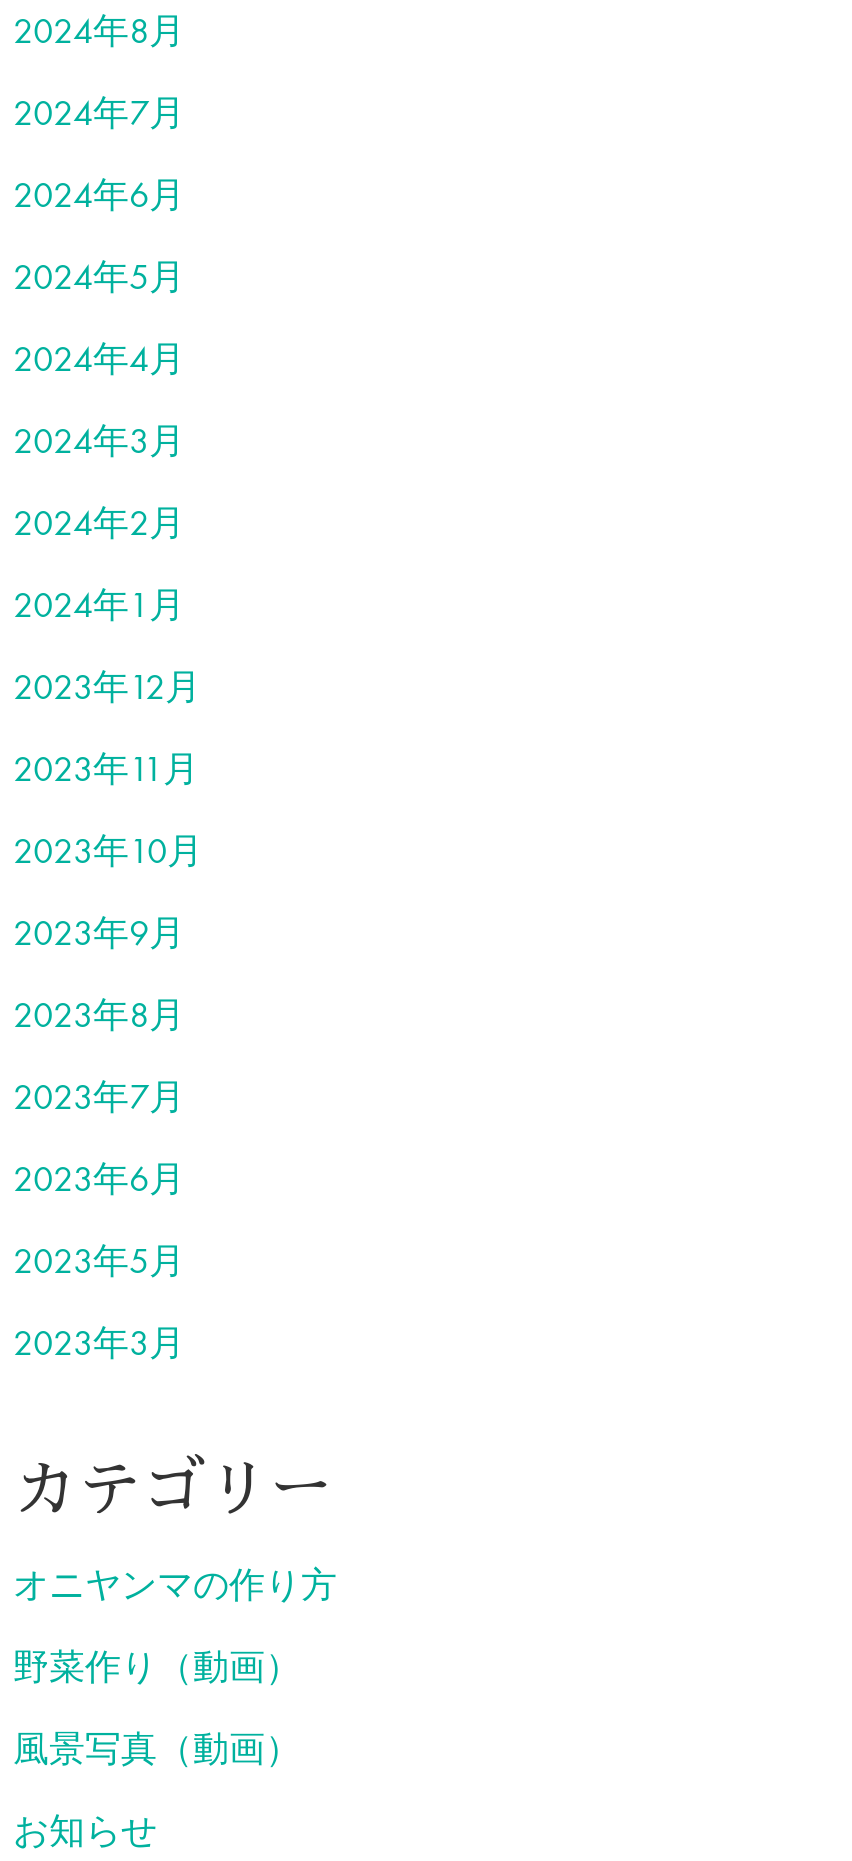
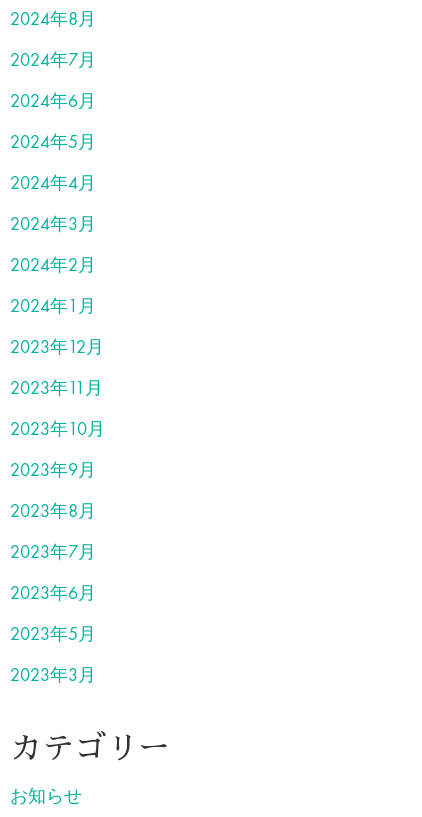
- オニヤンマの作り方
- 野菜作り（動画）
- 風景写真（動画）
